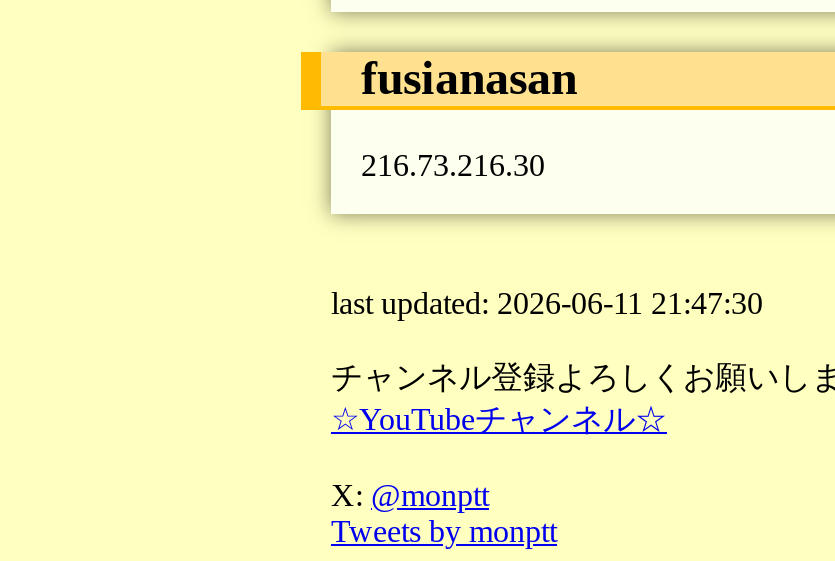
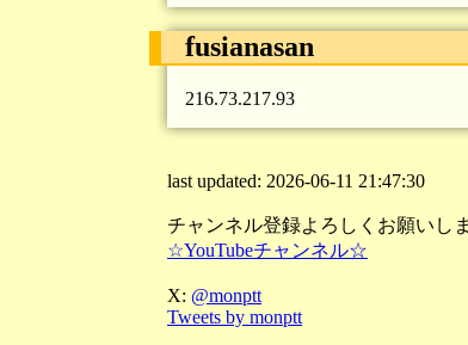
- 216.73.216.30
+ 216.73.217.93
